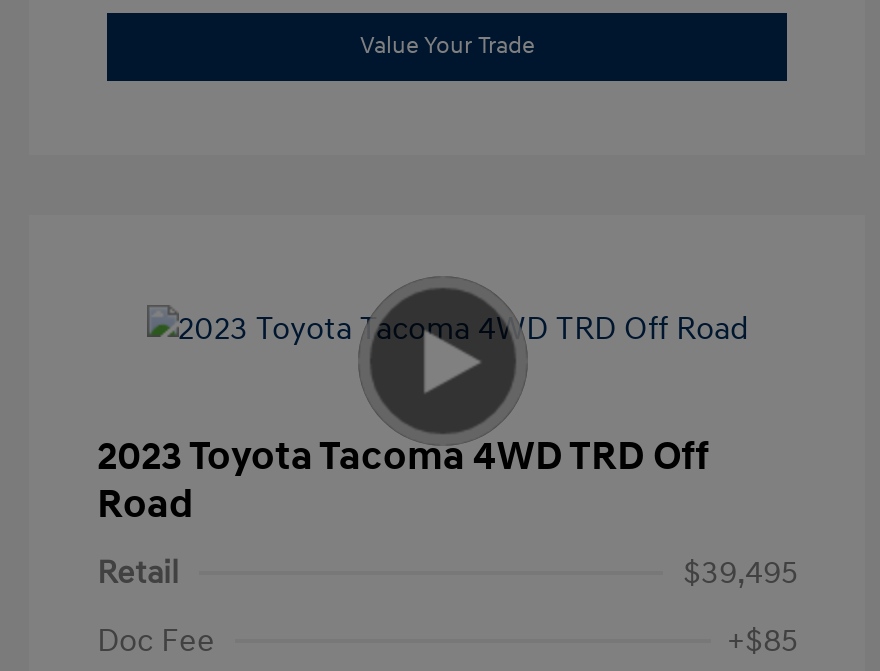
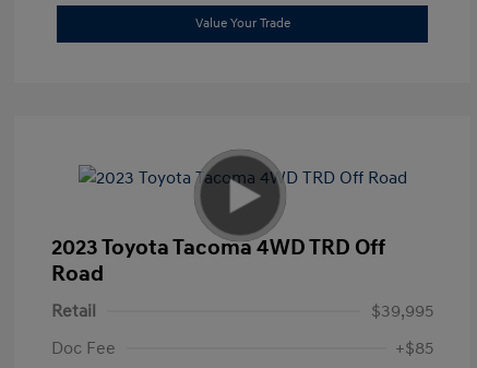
- $39,495
+ $39,995
